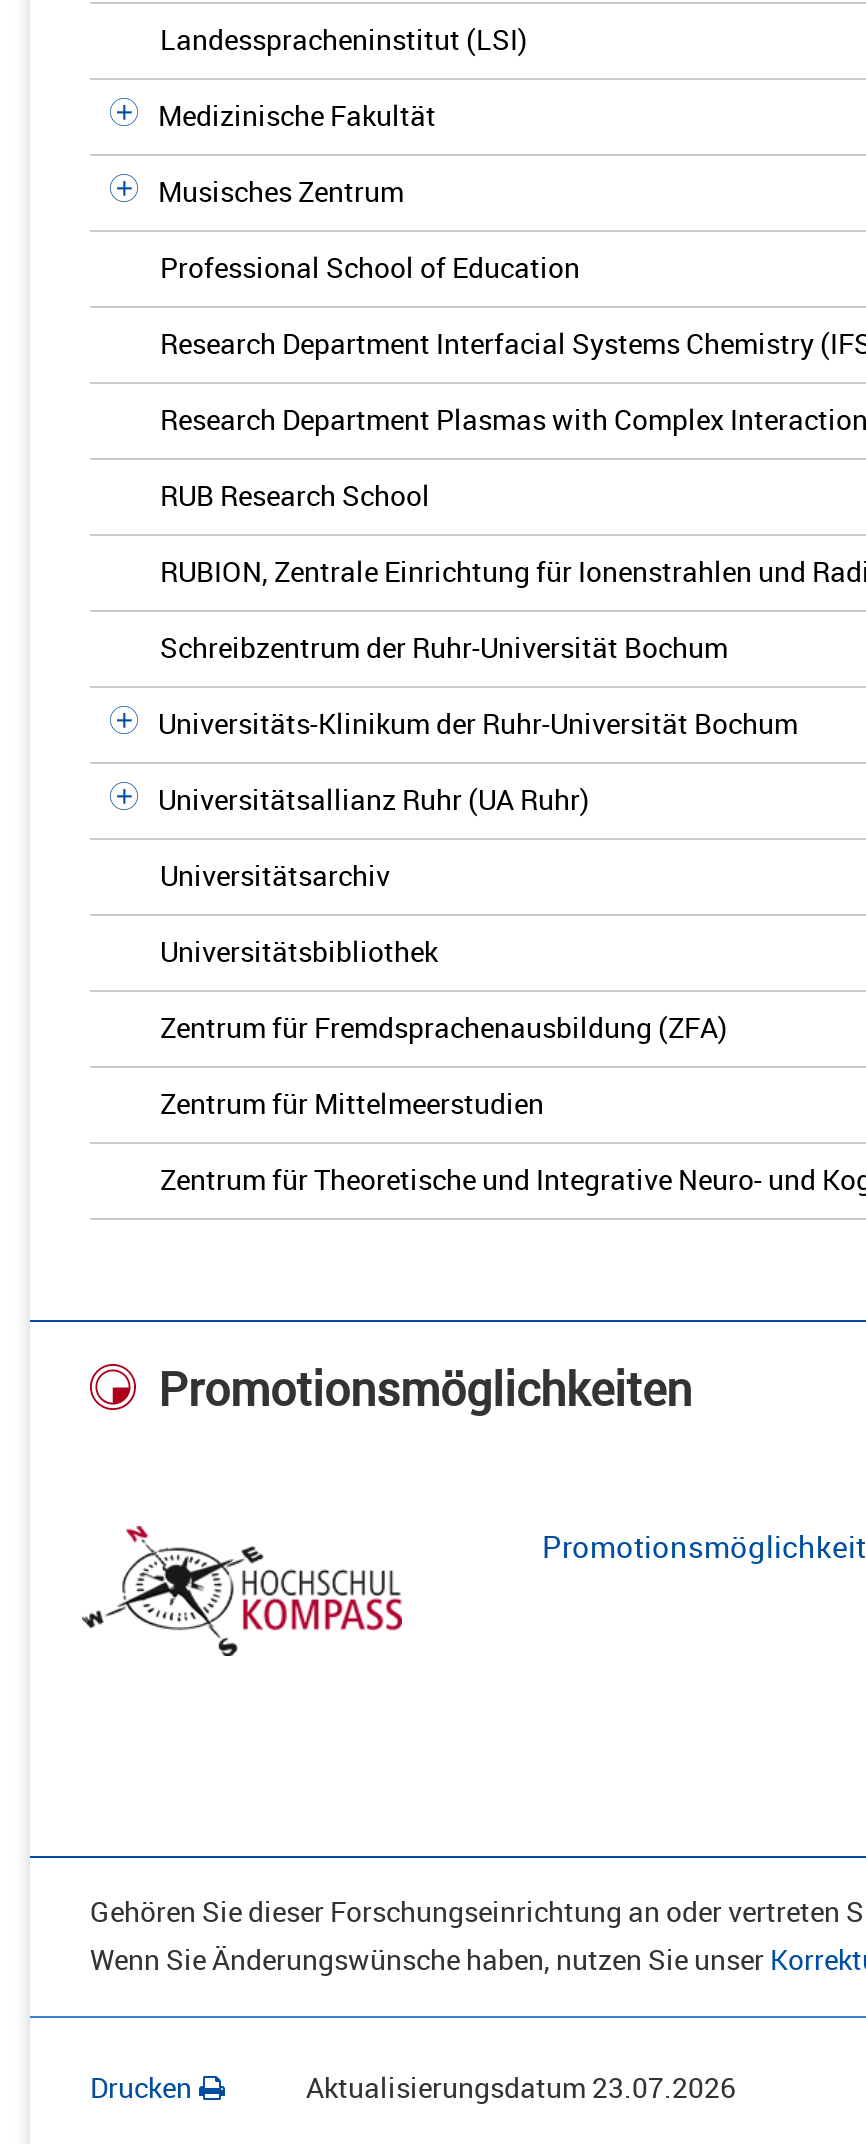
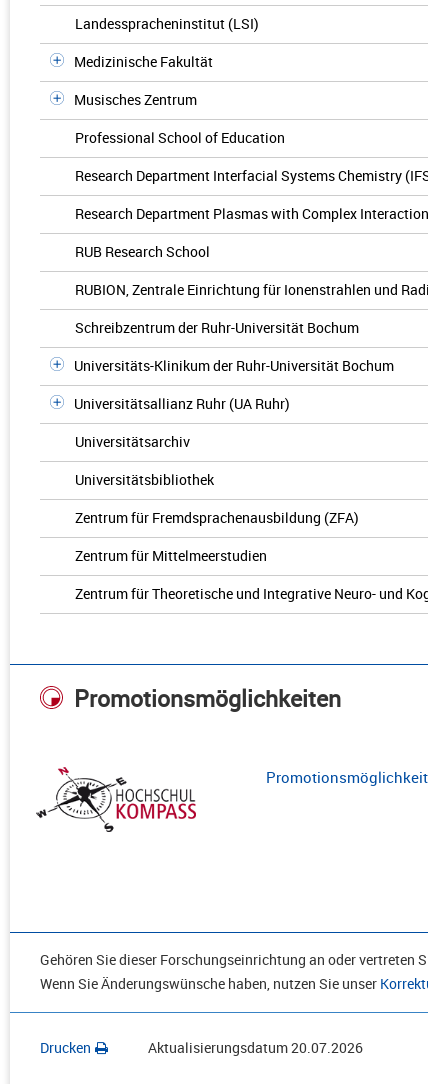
- Aktualisierungsdatum 23.07.2026
+ Aktualisierungsdatum 20.07.2026
